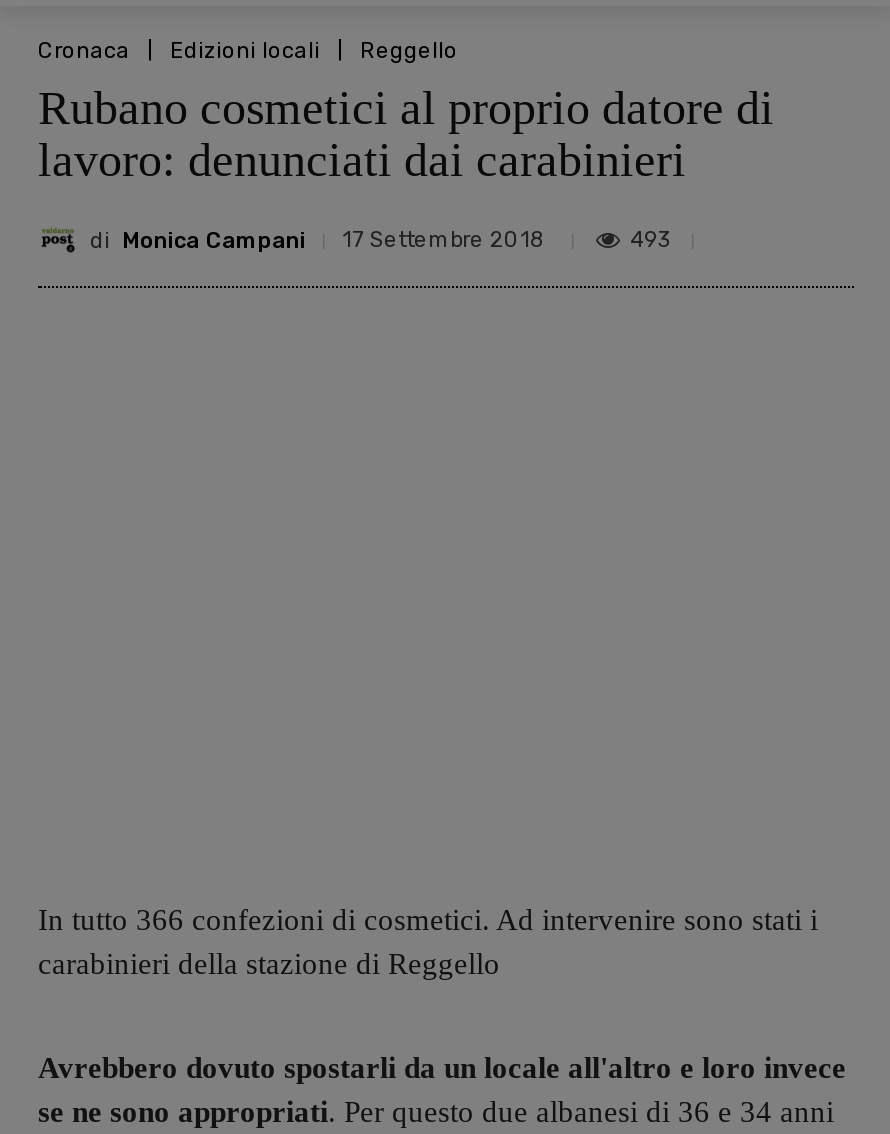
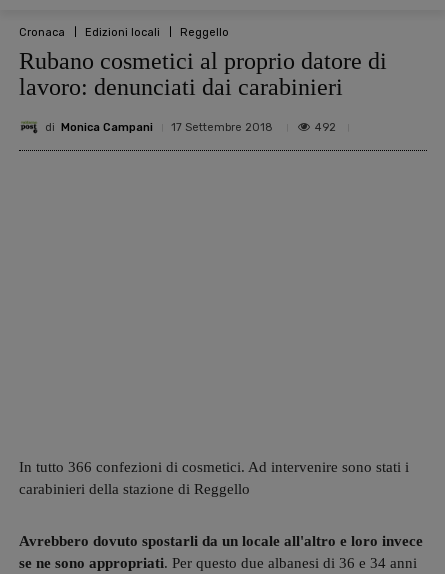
- 493
+ 492
